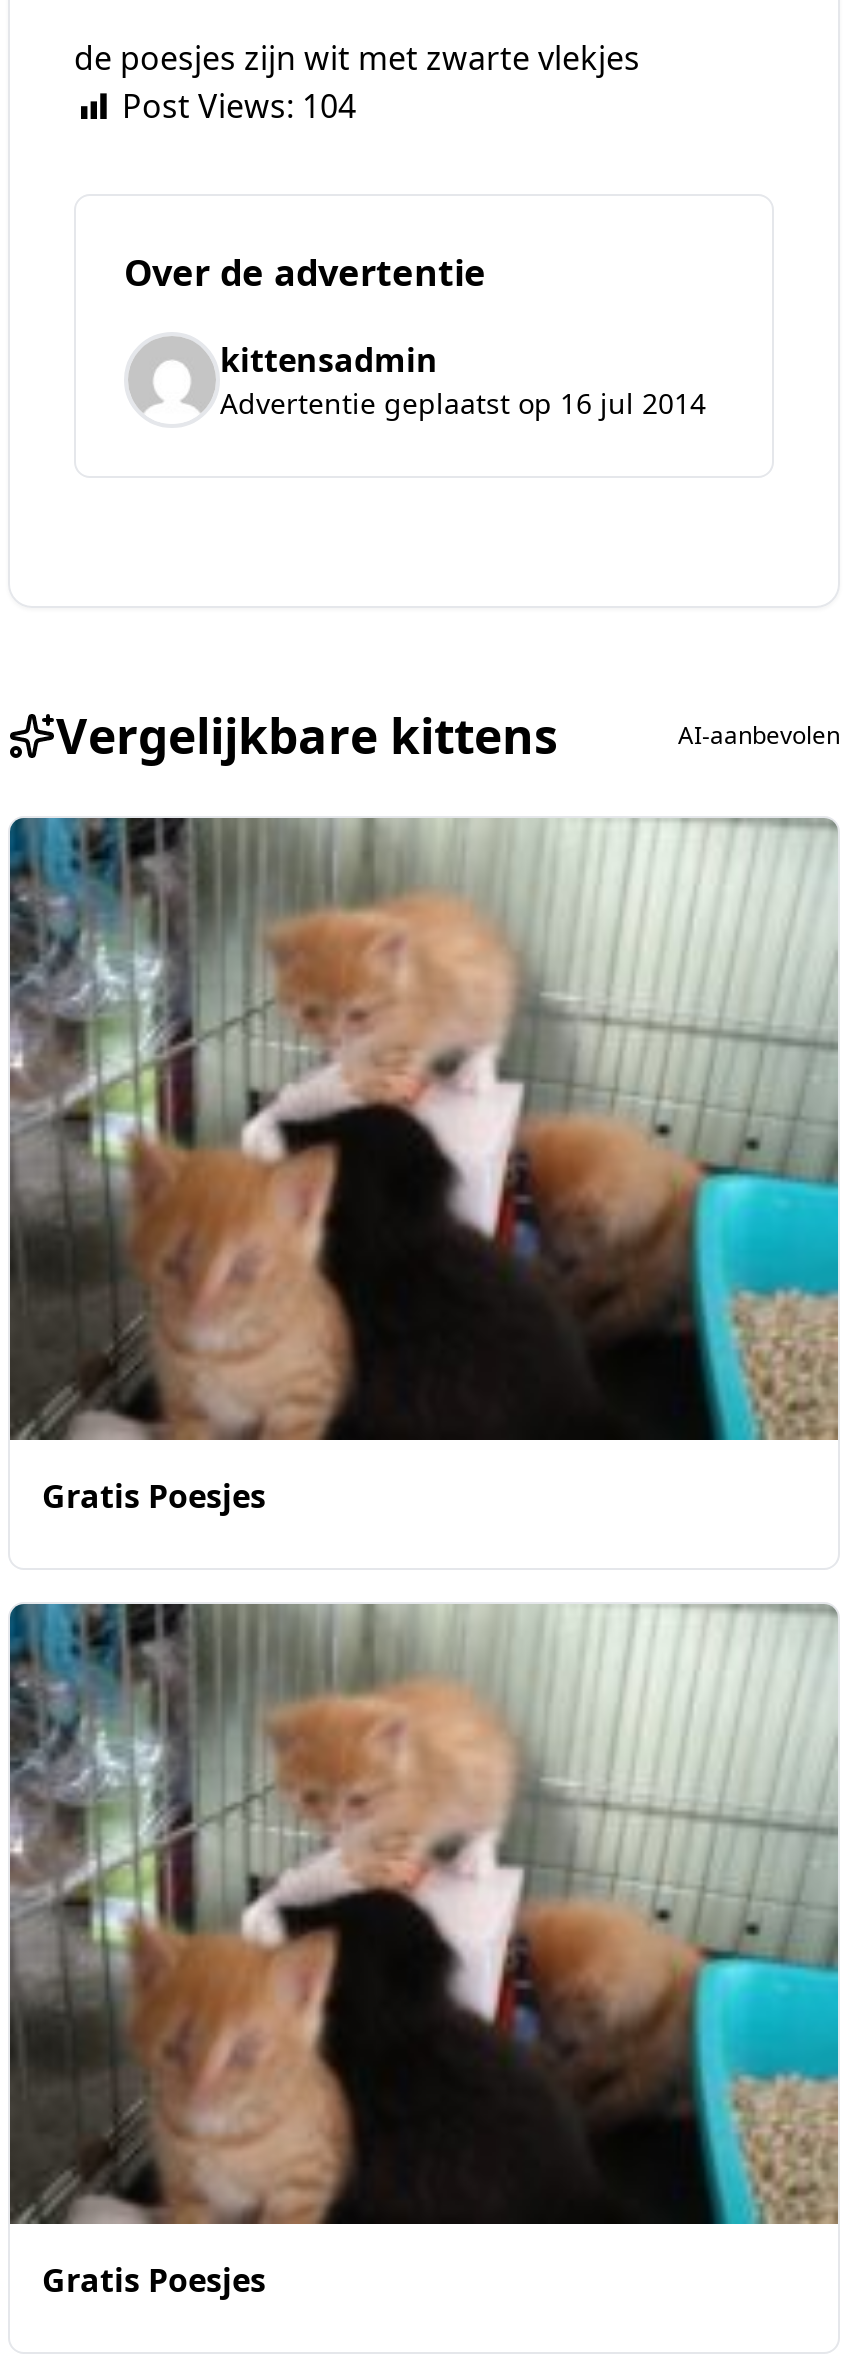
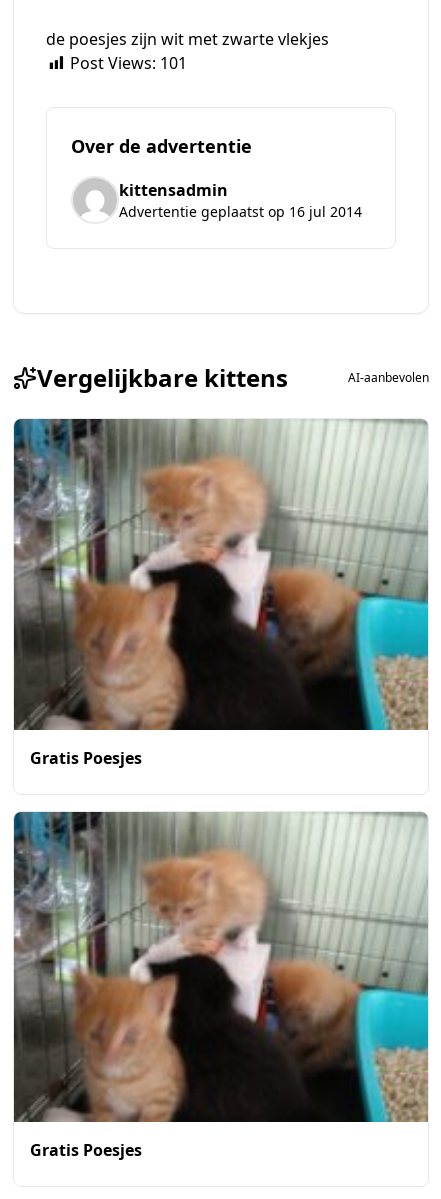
- Post Views: 104
+ Post Views: 101
